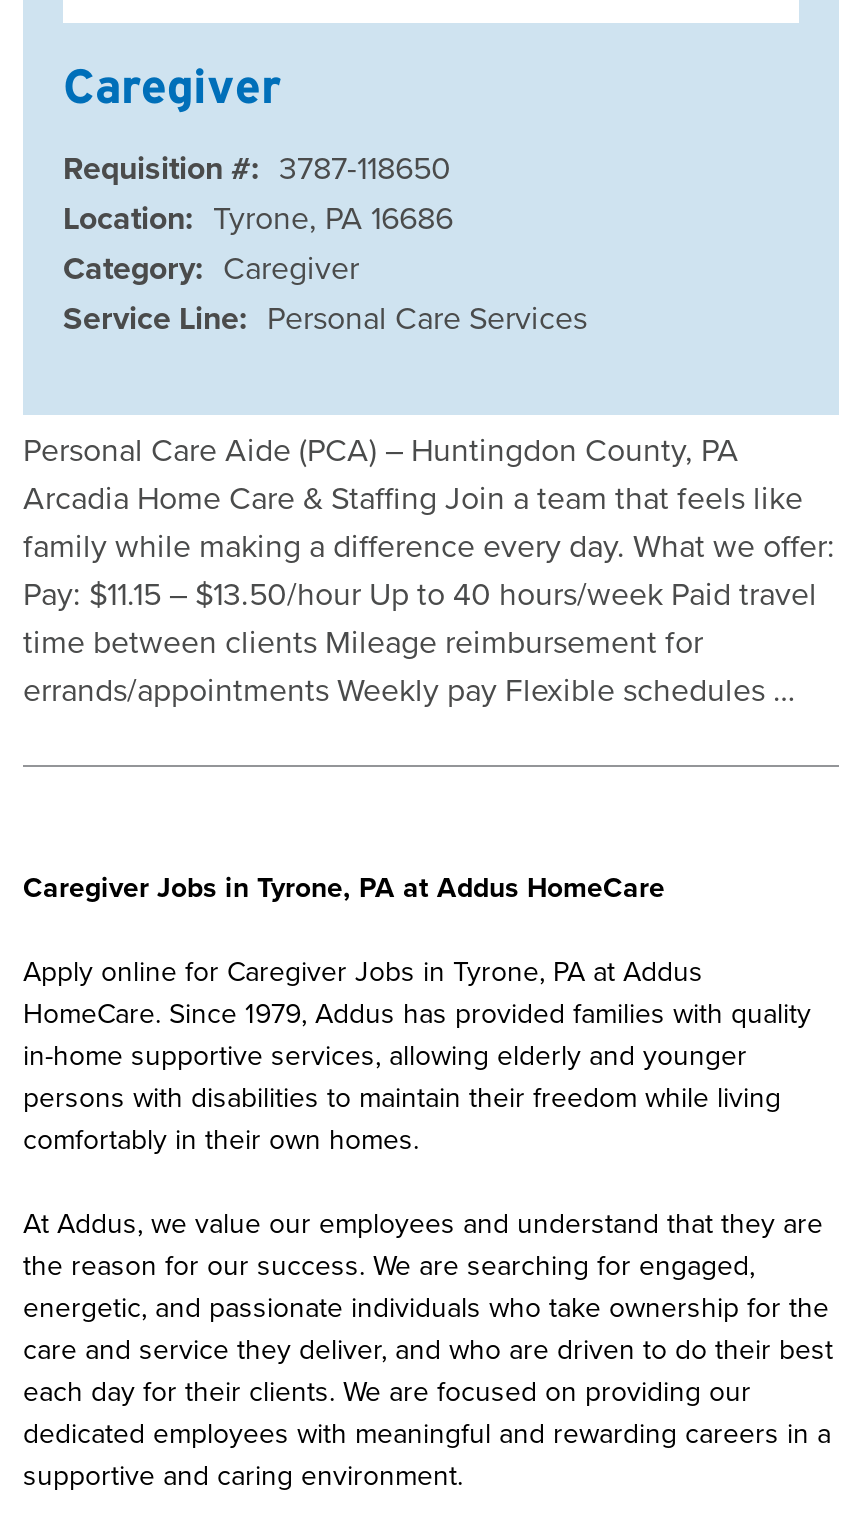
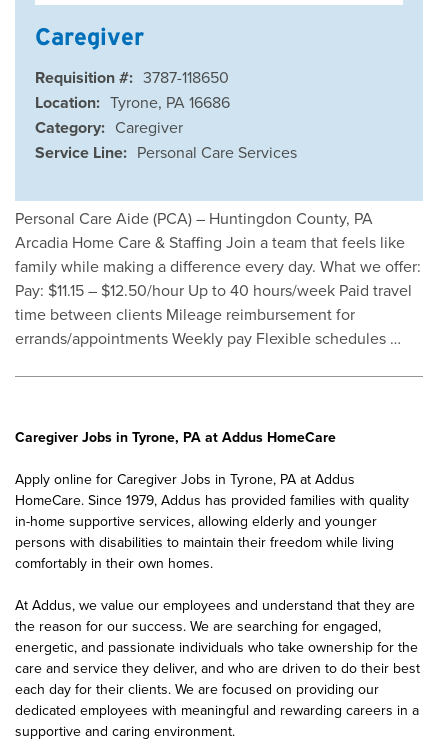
- Pay: $11.15 – $13.50/hour Up to 40 hours/week Paid travel
+ Pay: $11.15 – $12.50/hour Up to 40 hours/week Paid travel
